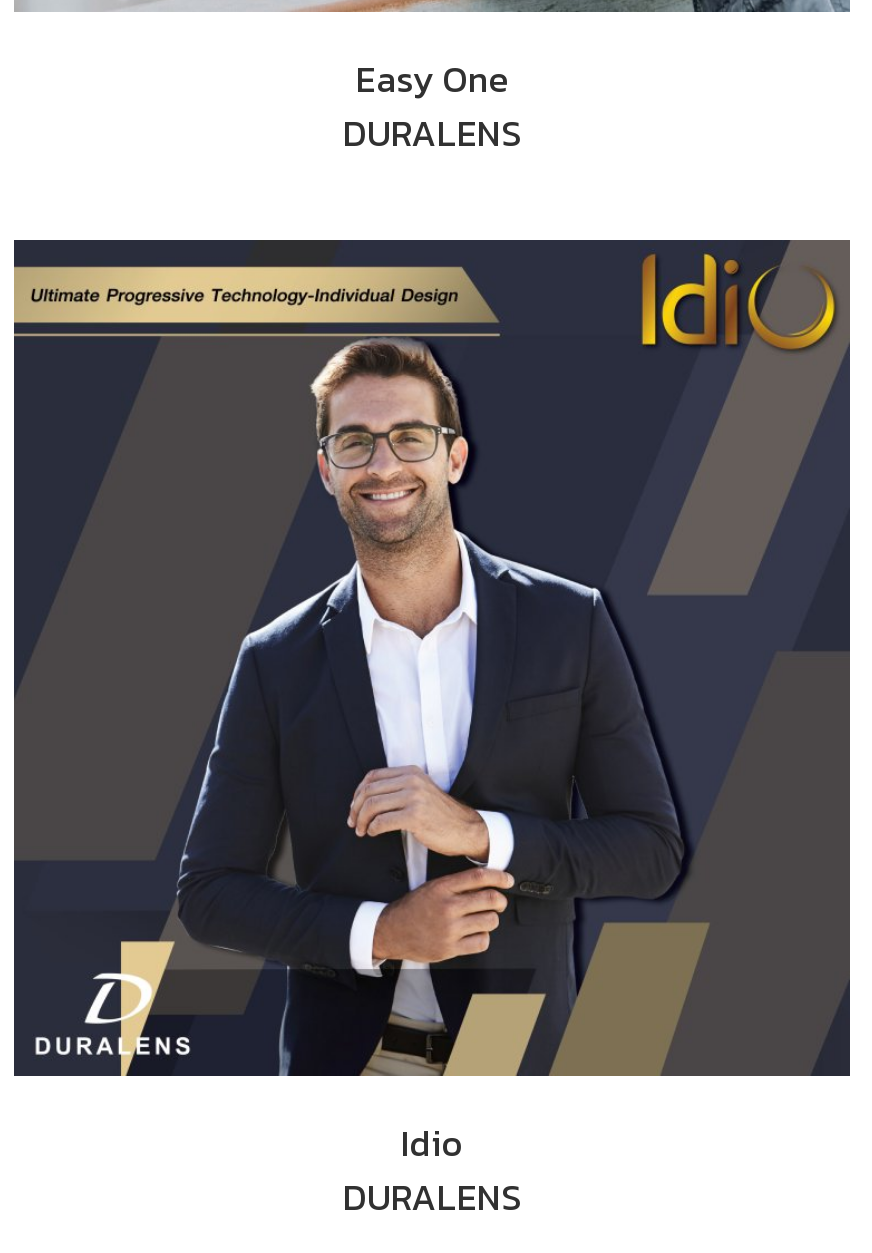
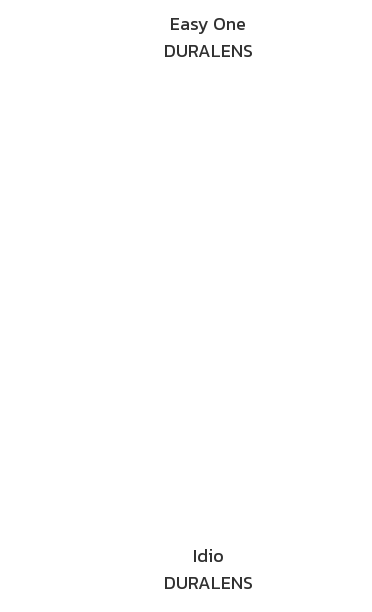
- [image]
